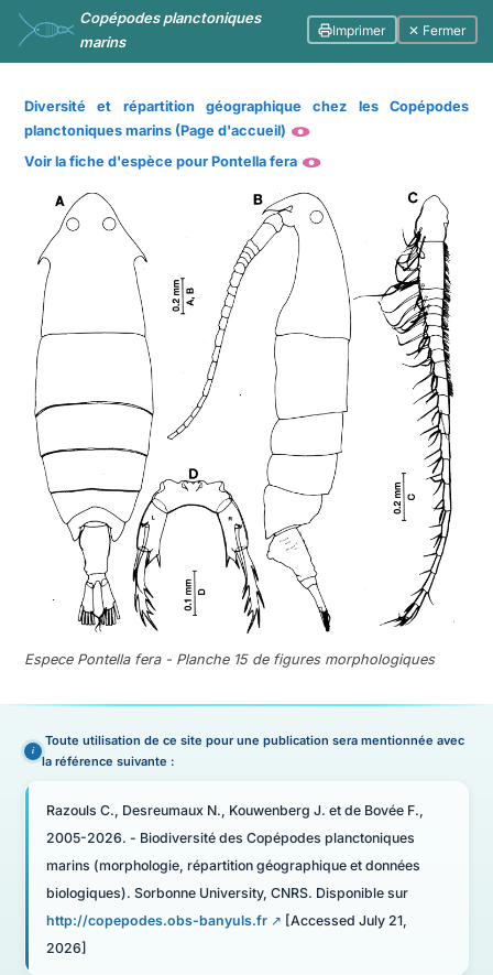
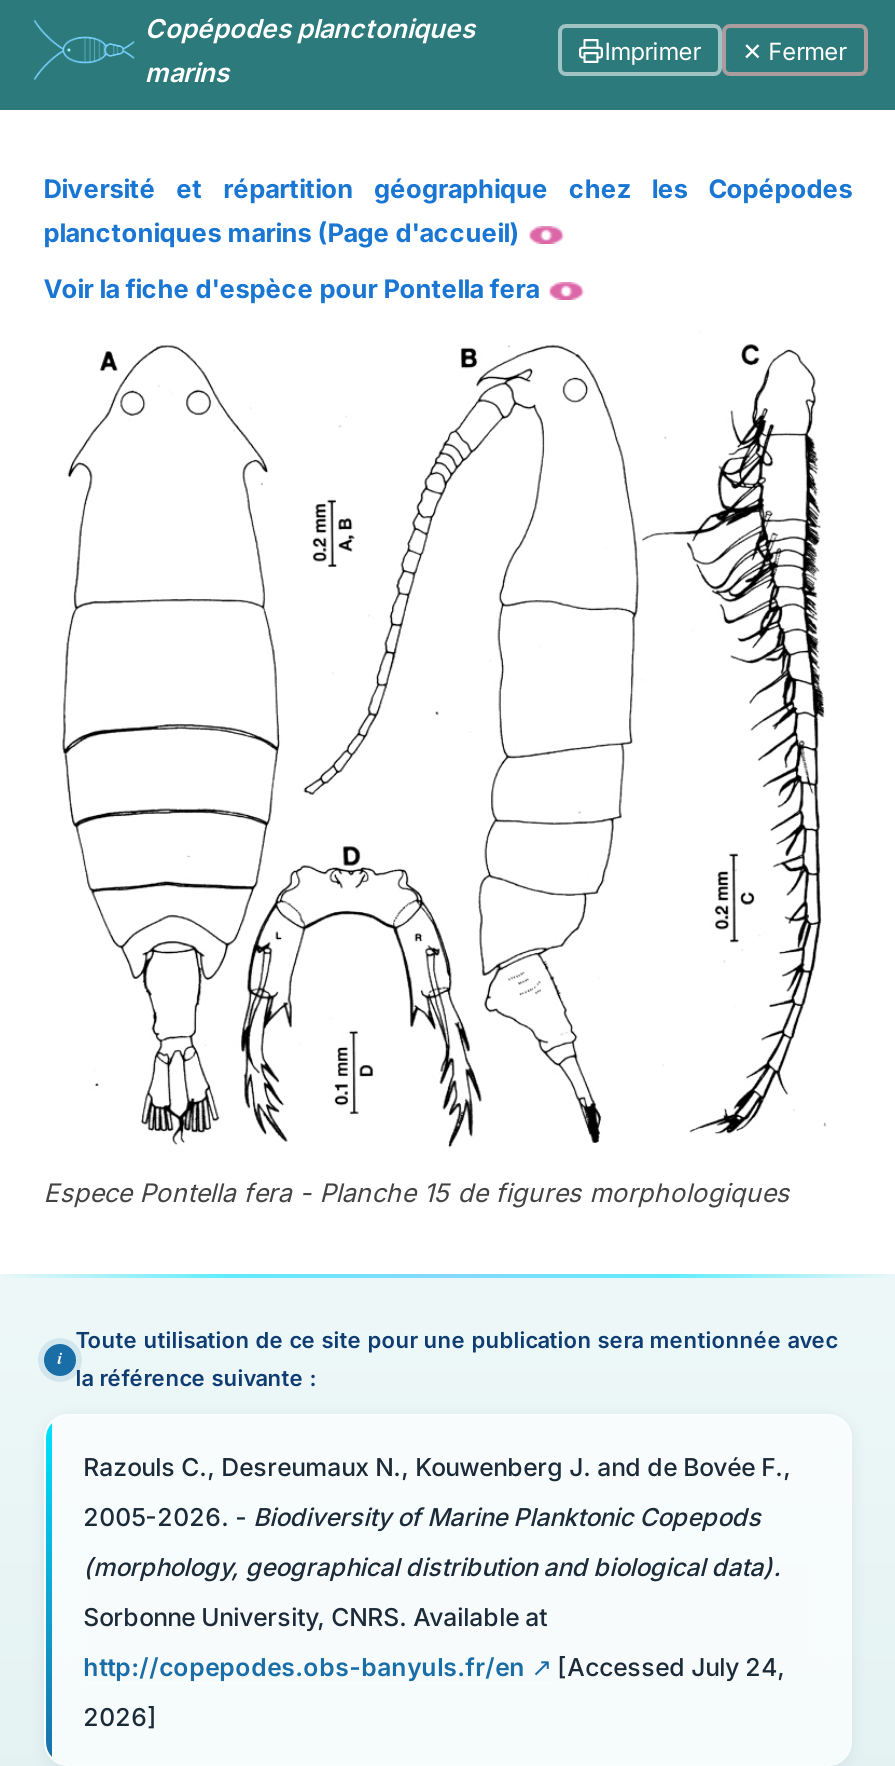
- Razouls C., Desreumaux N., Kouwenberg J. et de Bovée F.,
+ Razouls C., Desreumaux N., Kouwenberg J. and de Bovée F.,

- 2005-2026. - Biodiversité des Copépodes planctoniques
+ 2005-2026. - Biodiversity of Marine Planktonic Copepods

- marins (morphologie, répartition géographique et données
+ (morphology, geographical distribution and biological data).

- biologiques). Sorbonne University, CNRS. Disponible sur
+ Sorbonne University, CNRS. Available at

- http://copepodes.obs-banyuls.fr
- [Accessed July 21,
+ http://copepodes.obs-banyuls.fr/en
+ [Accessed July 24,
